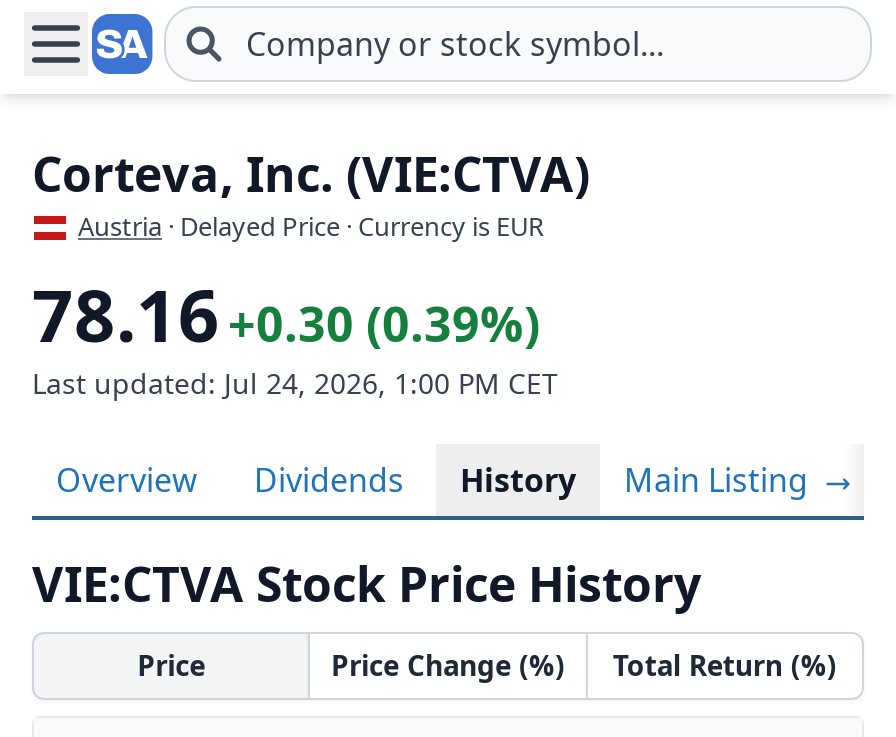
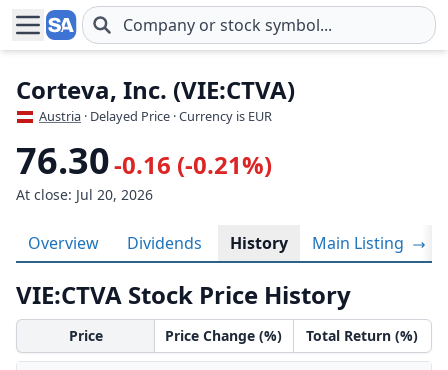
- 78.16 +0.30 (0.39%)
- Last updated: Jul 24, 2026, 1:00 PM CET
+ 76.30 -0.16 (-0.21%)
+ At close: Jul 20, 2026
